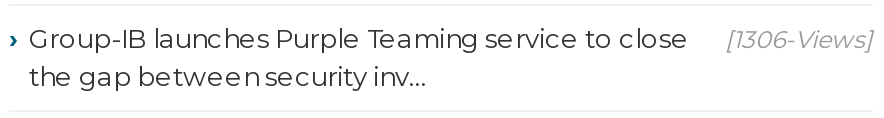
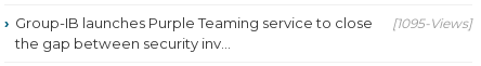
- Group-IB launches Purple Teaming service to close [1306-Views]
+ Group-IB launches Purple Teaming service to close [1095-Views]
